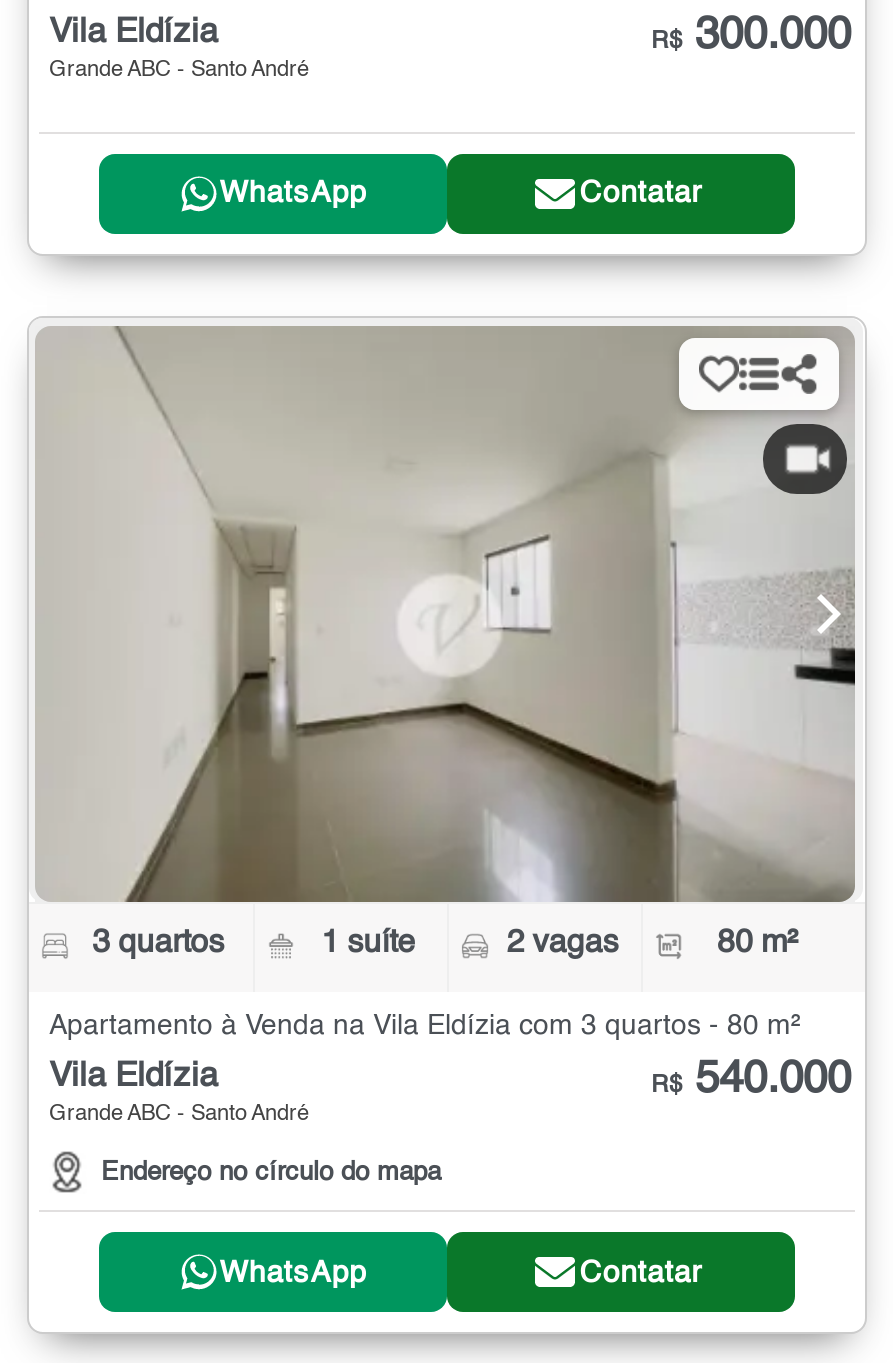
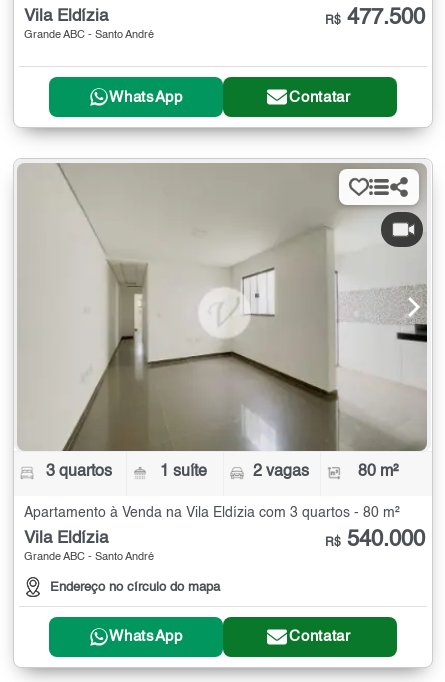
- R$300.000
+ R$477.500
